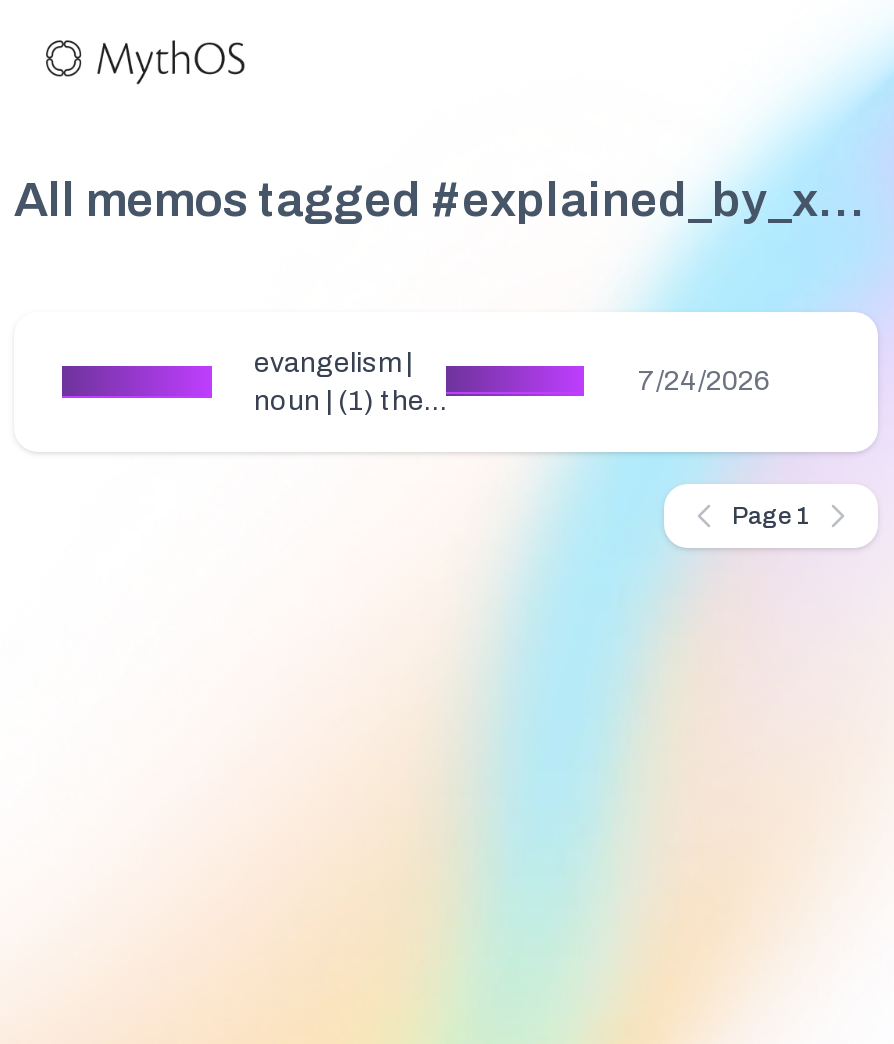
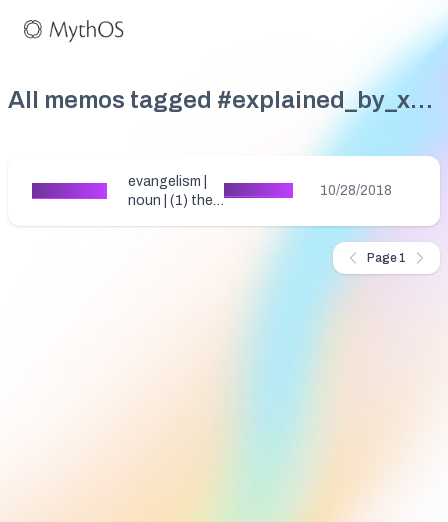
- 7/24/2026
+ 10/28/2018
